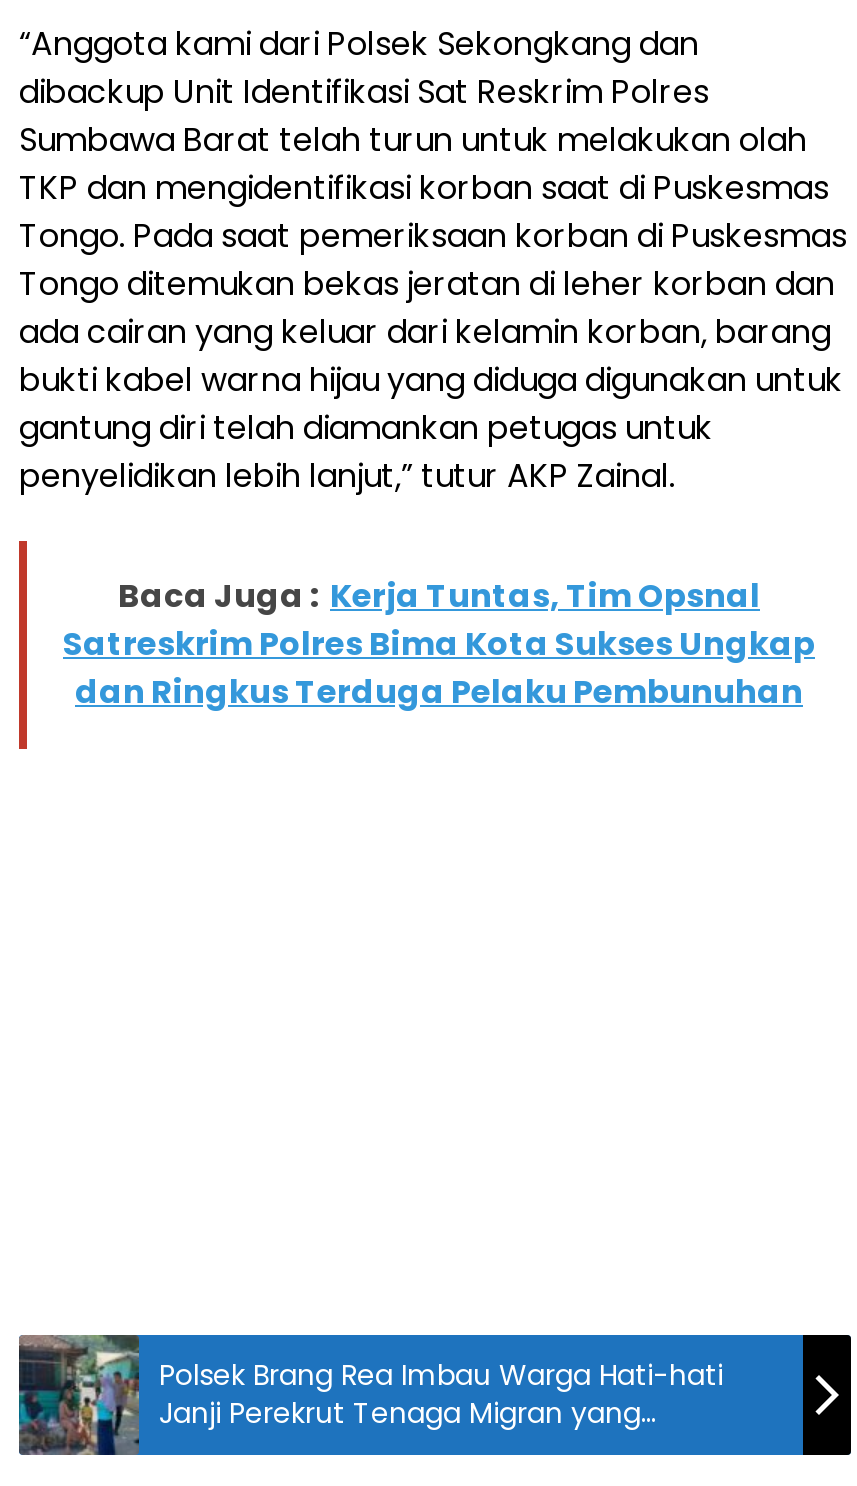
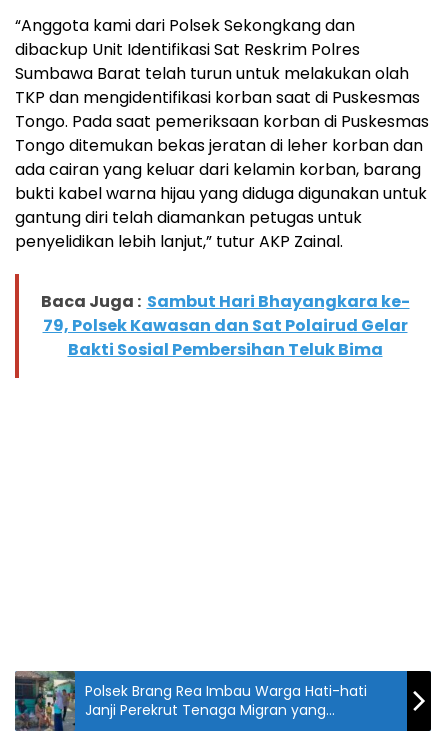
- Baca Juga : Kerja Tuntas, Tim Opsnal
- Satreskrim Polres Bima Kota Sukses Ungkap
- dan Ringkus Terduga Pelaku Pembunuhan
+ Baca Juga : Sambut Hari Bhayangkara ke-
+ 79, Polsek Kawasan dan Sat Polairud Gelar
+ Bakti Sosial Pembersihan Teluk Bima
